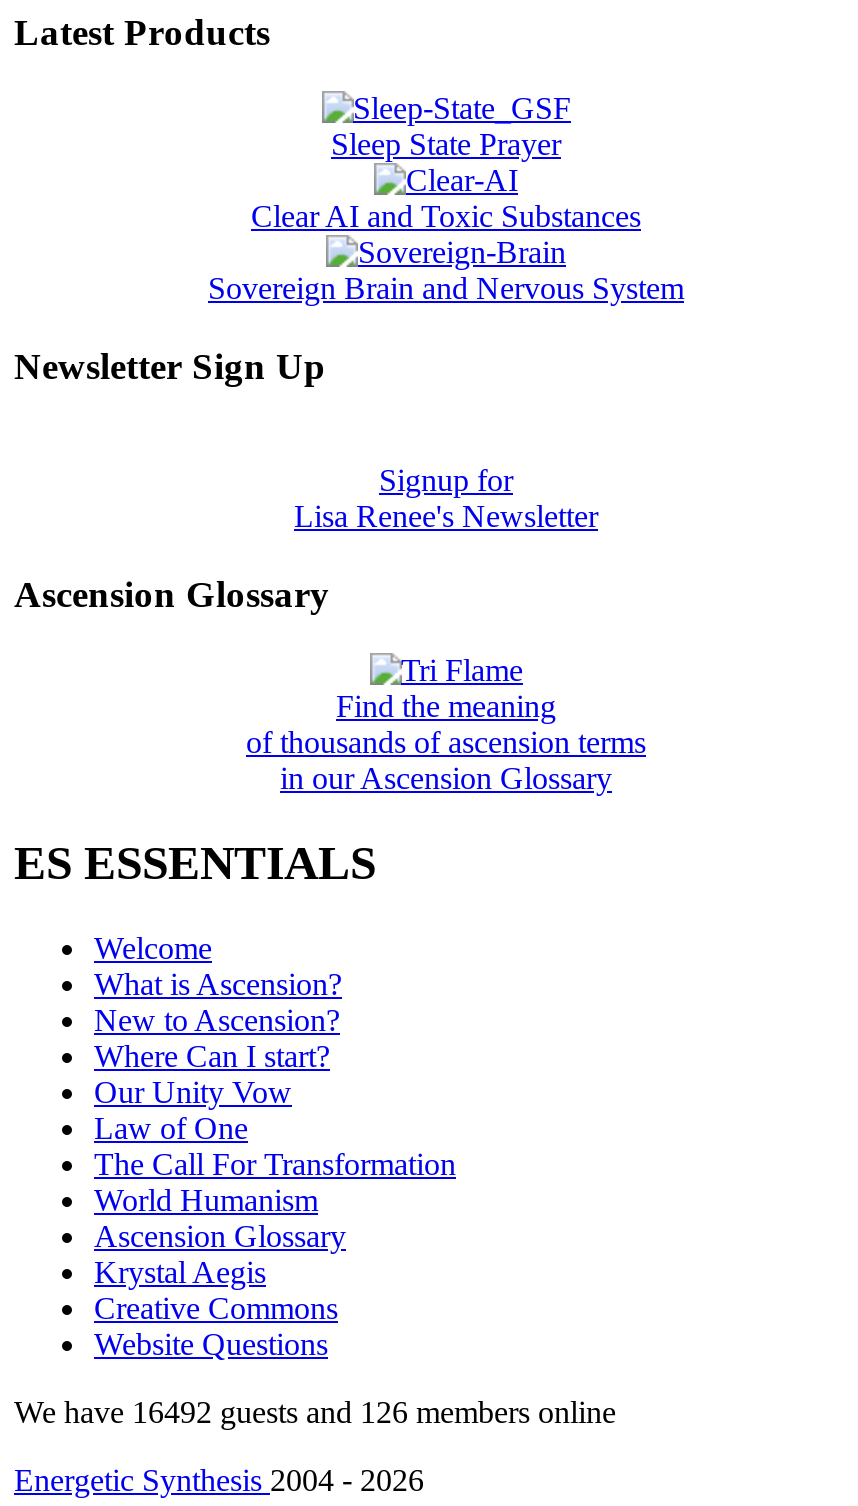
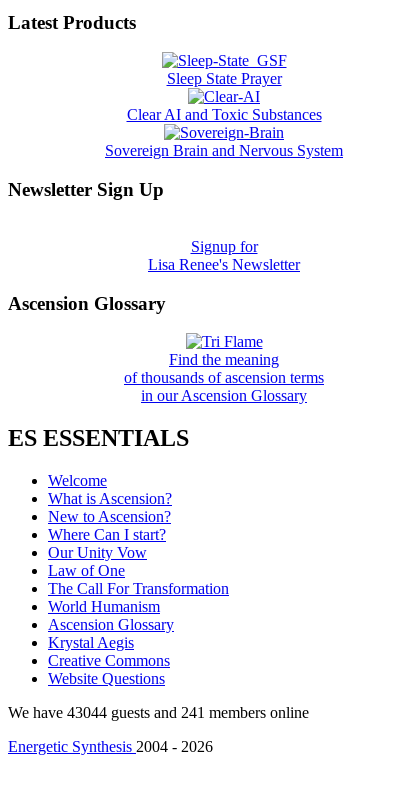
- We have 16492 guests and 126 members online
+ We have 43044 guests and 241 members online
